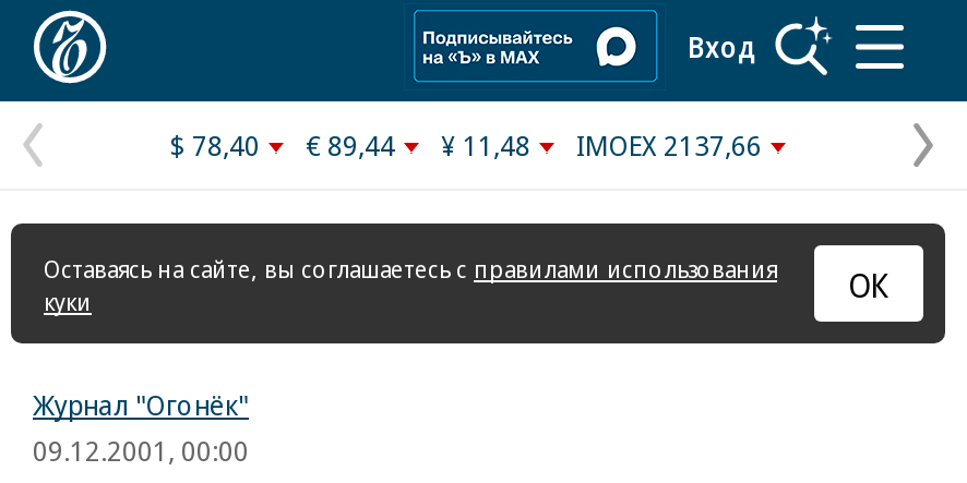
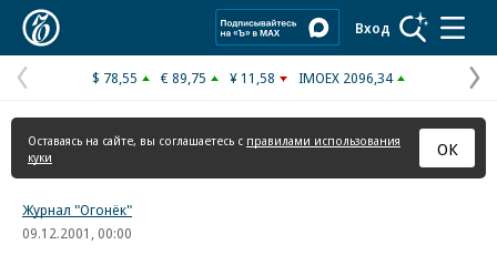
- $ 78,40
+ $ 78,55

- € 89,44
+ € 89,75

- ¥ 11,48
+ ¥ 11,58

- IMOEX 2137,66
+ IMOEX 2096,34
